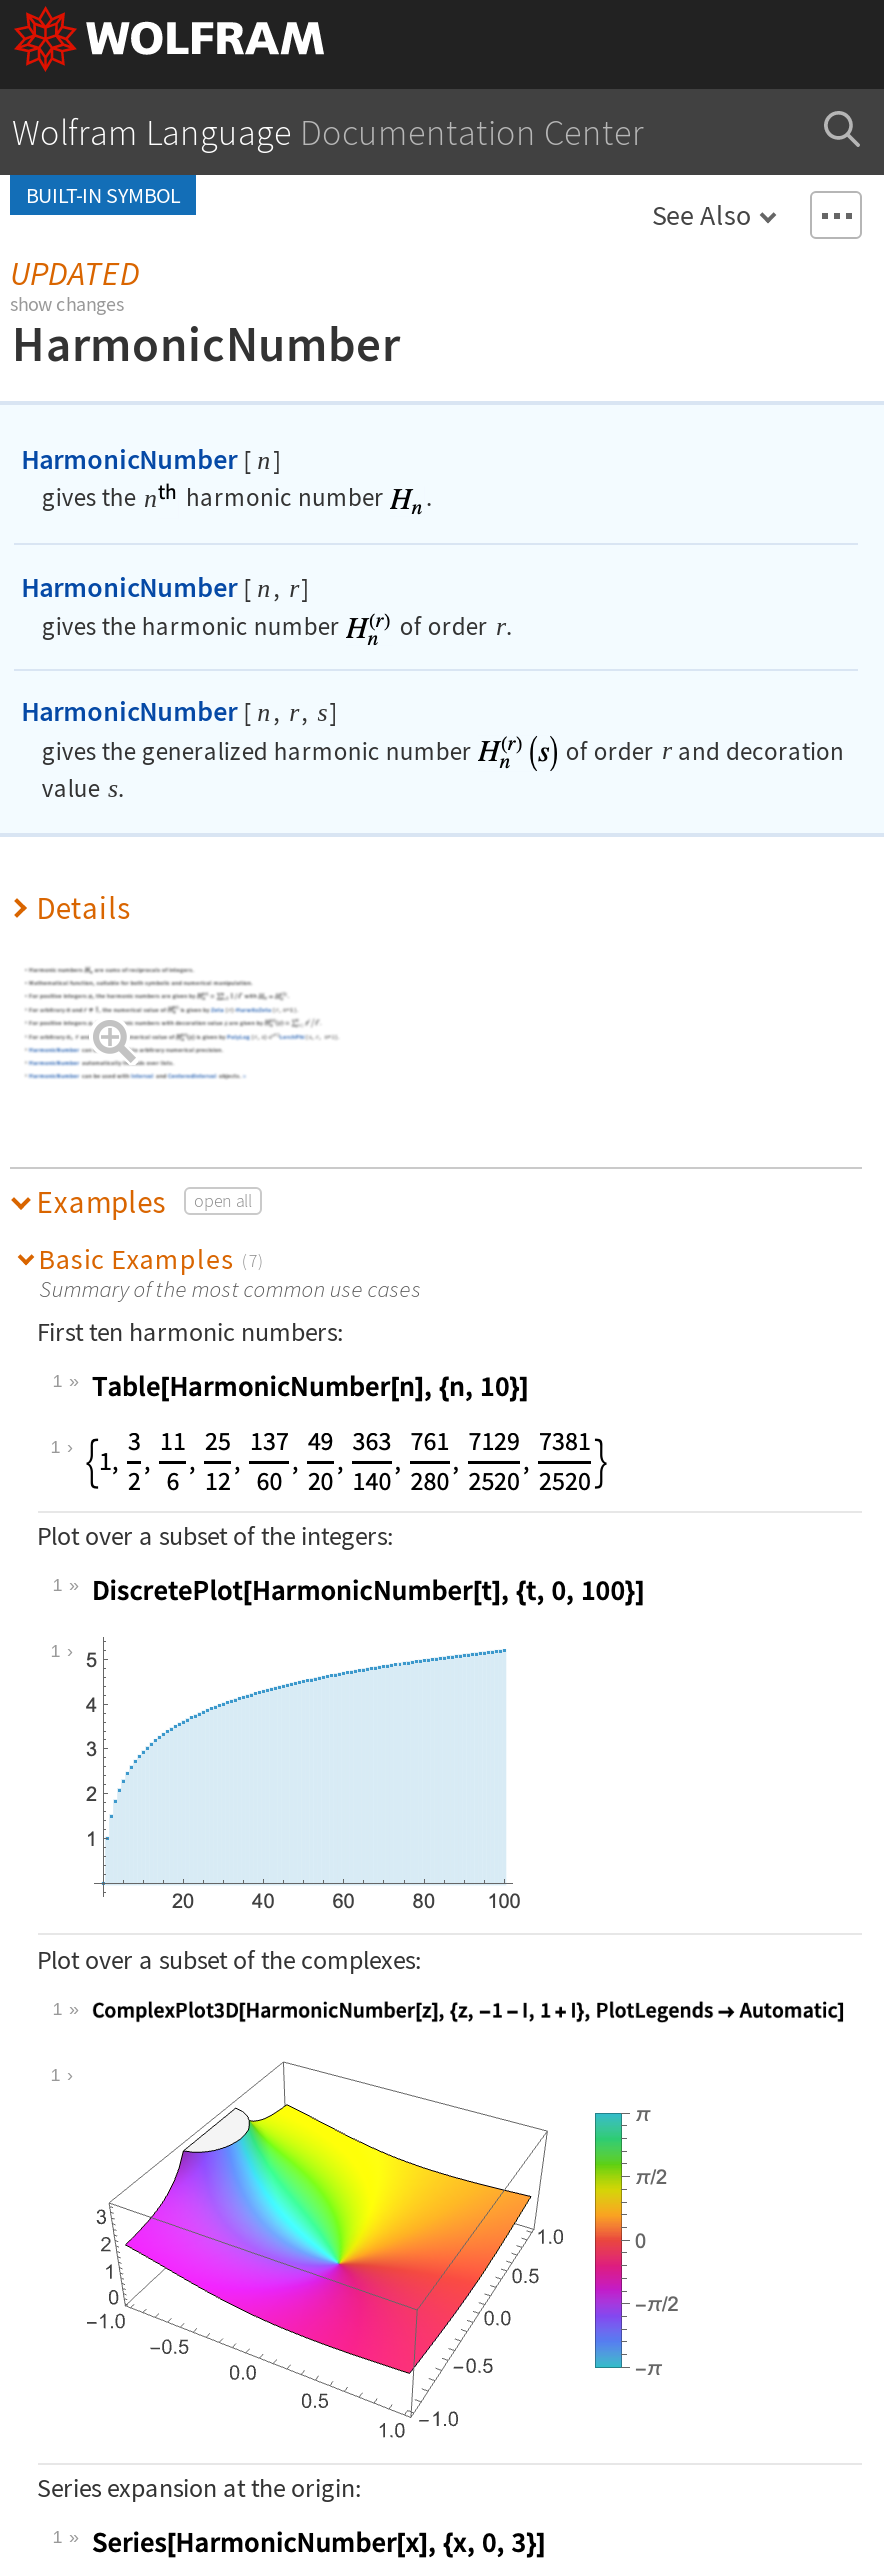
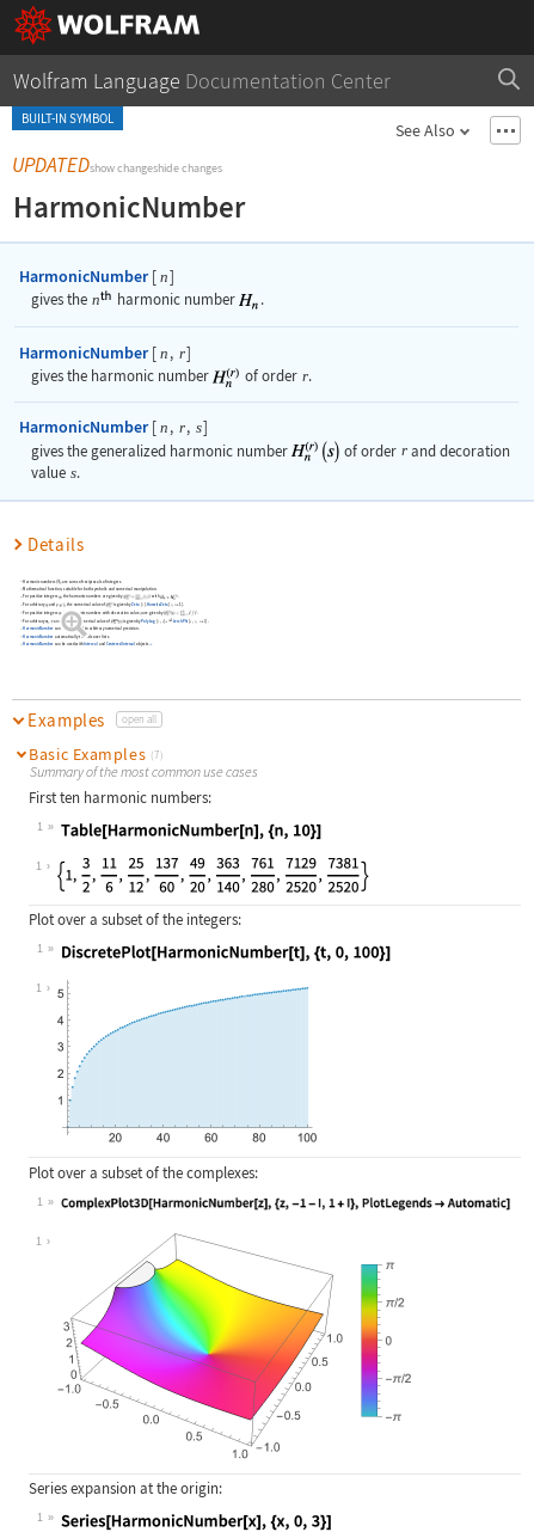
- UPDATED
- show changes
+ UPDATEDshow changeshide changes
